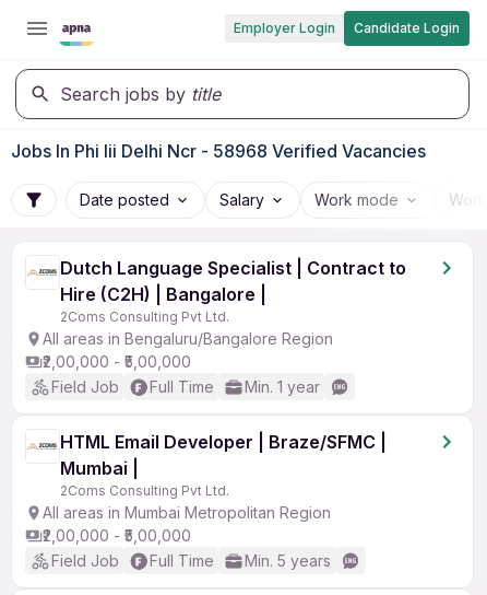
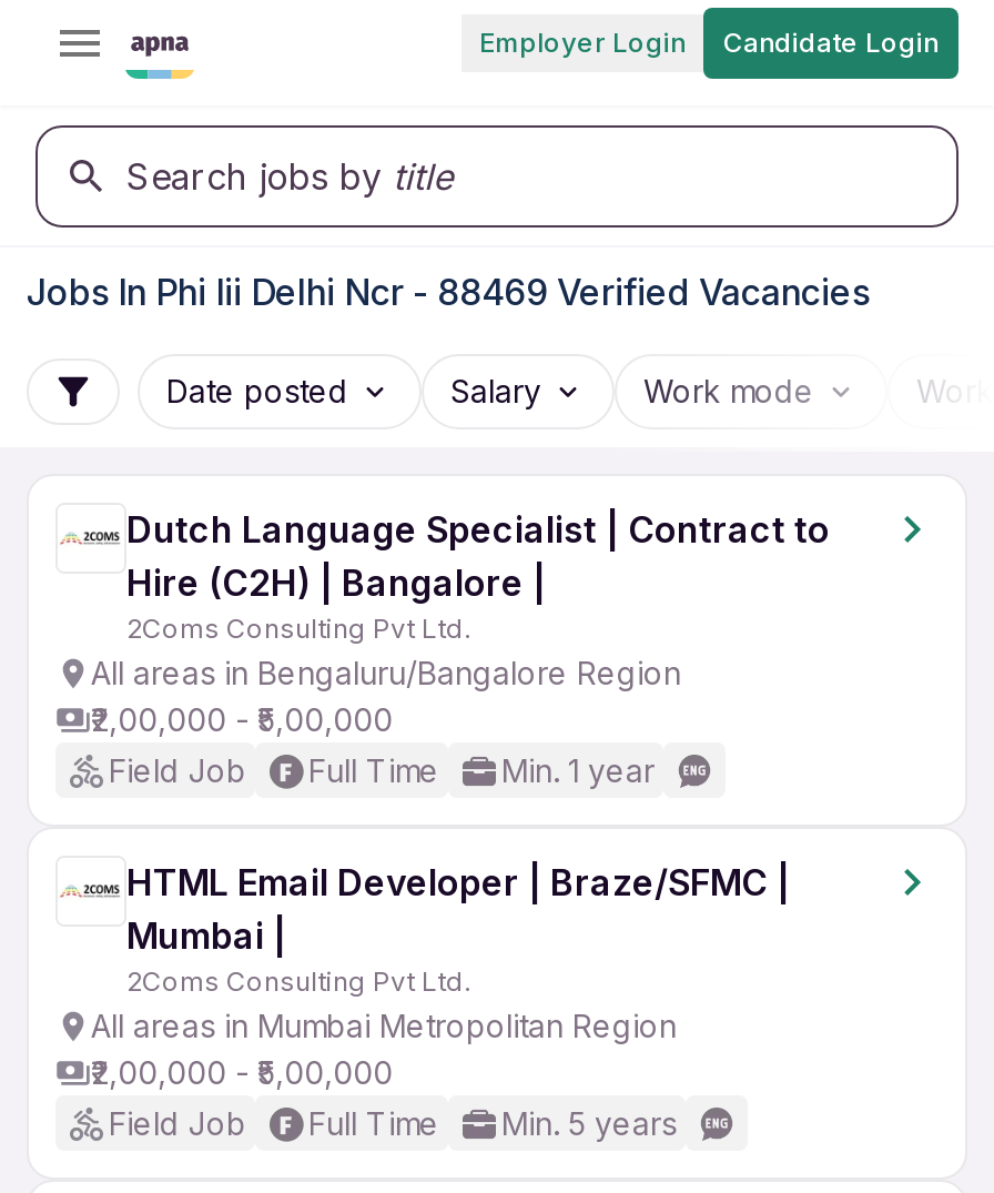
- Jobs In Phi Iii Delhi Ncr - 58968 Verified Vacancies
+ Jobs In Phi Iii Delhi Ncr - 88469 Verified Vacancies
